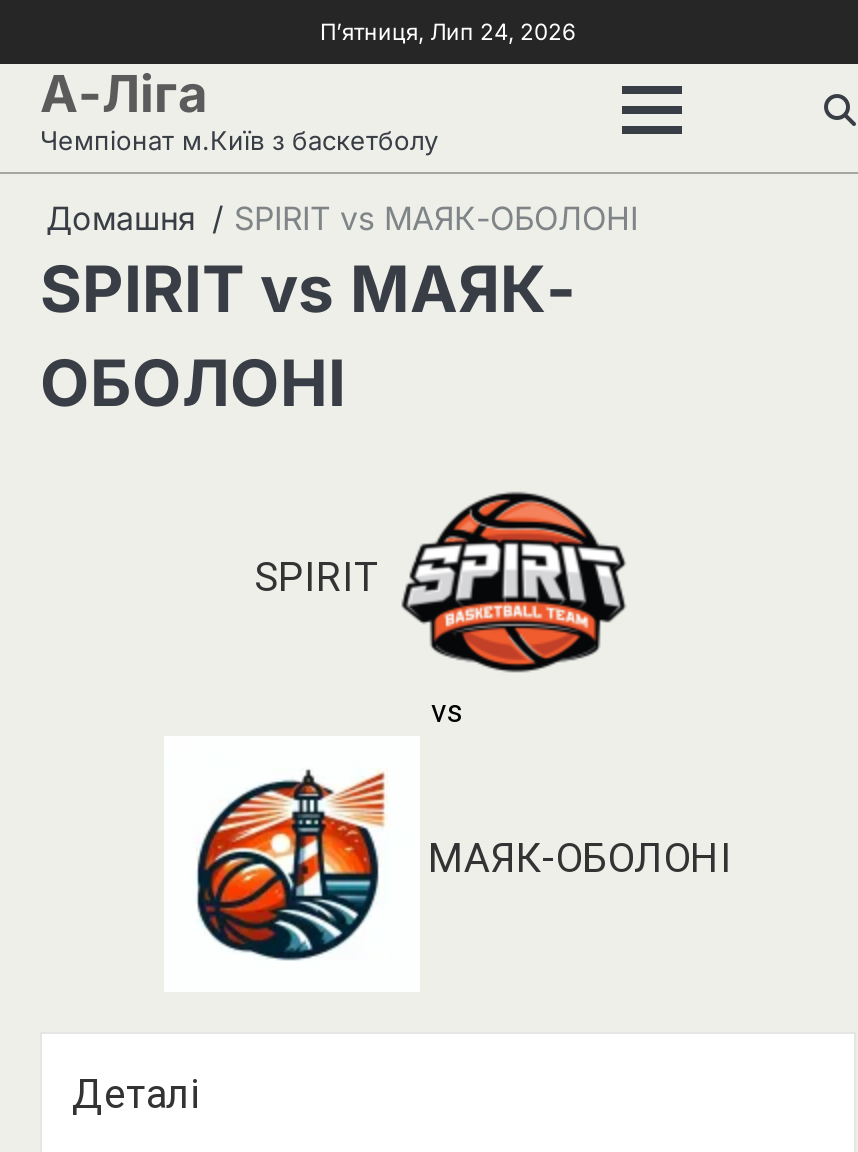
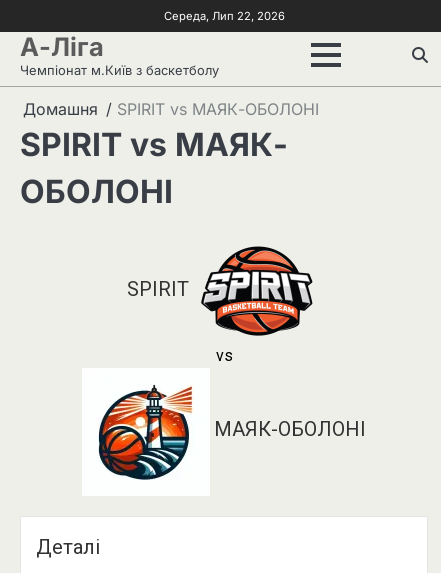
- П’ятниця, Лип 24, 2026
+ Середа, Лип 22, 2026
